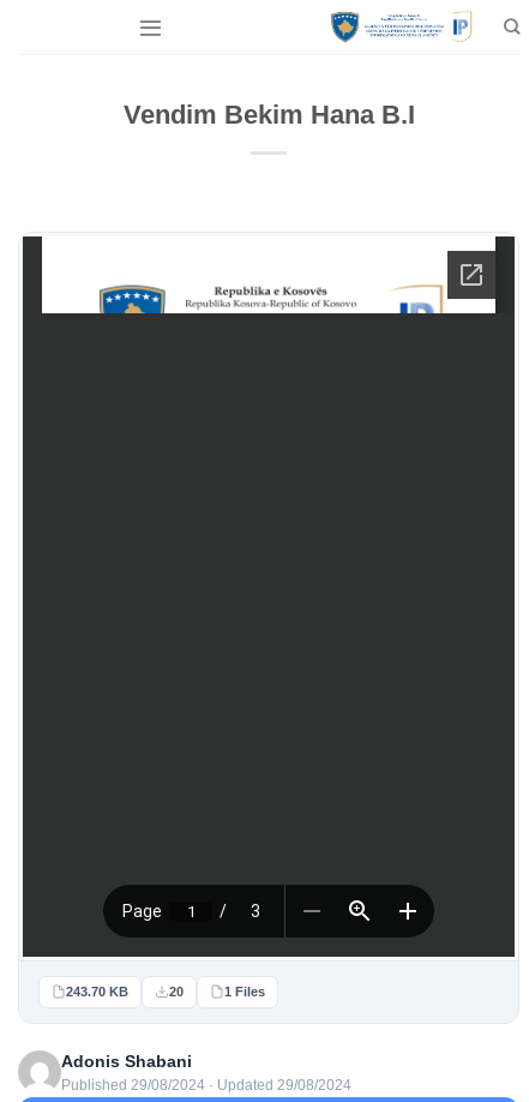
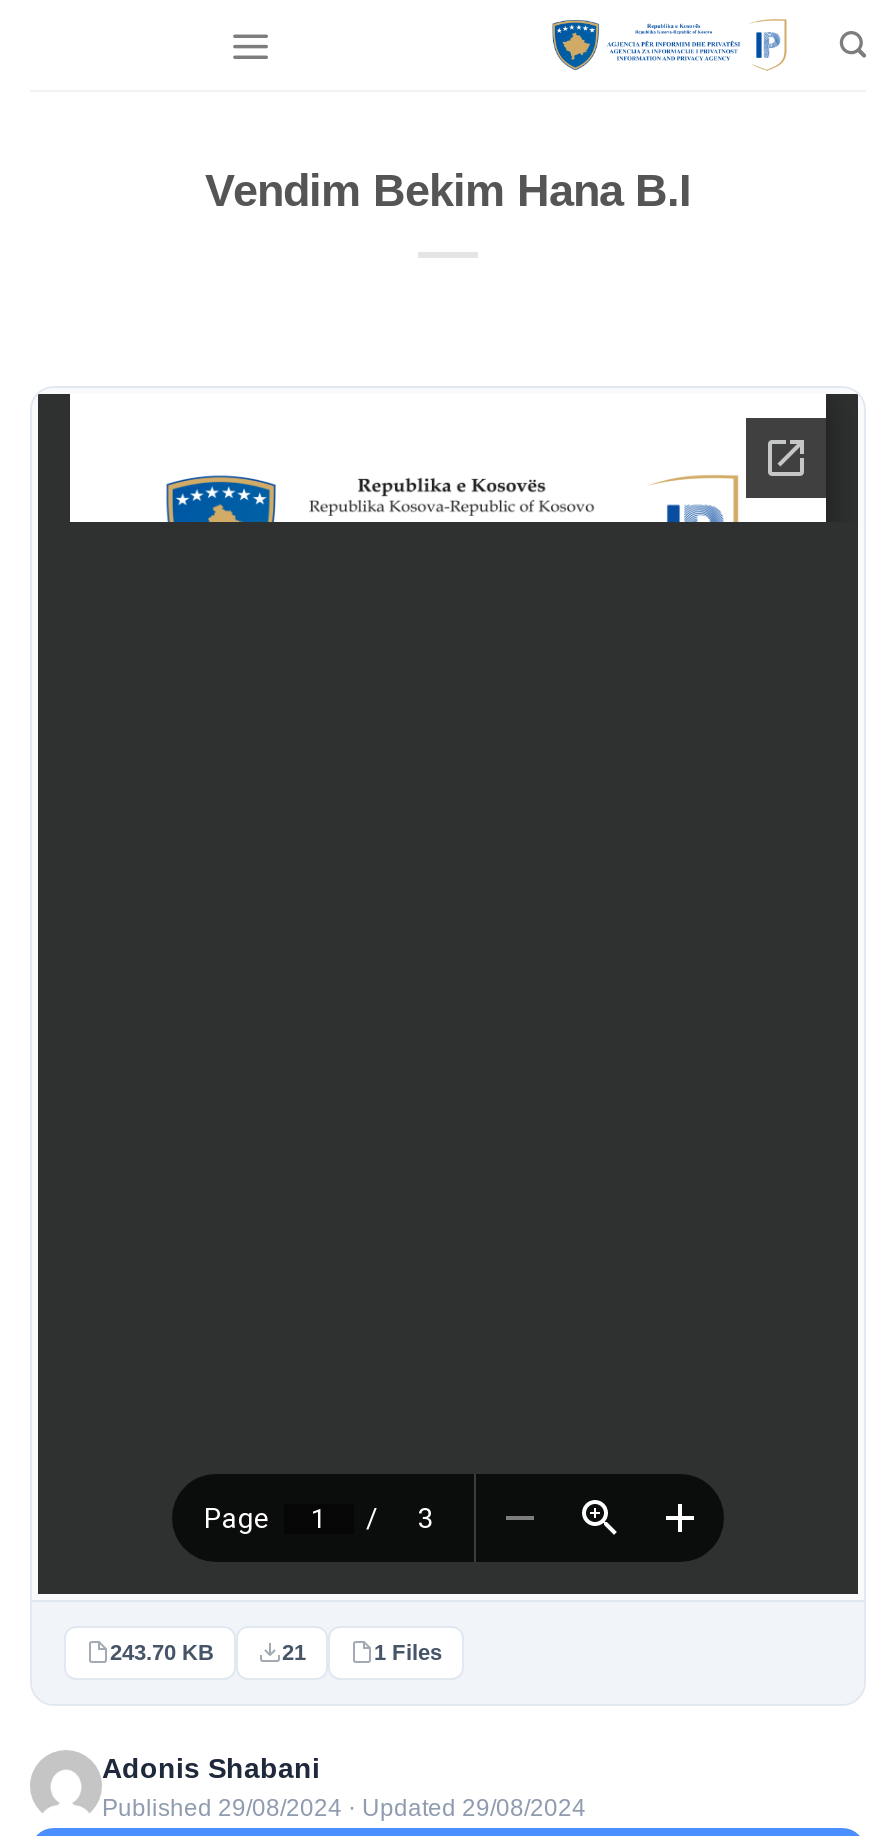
- 20
+ 21
